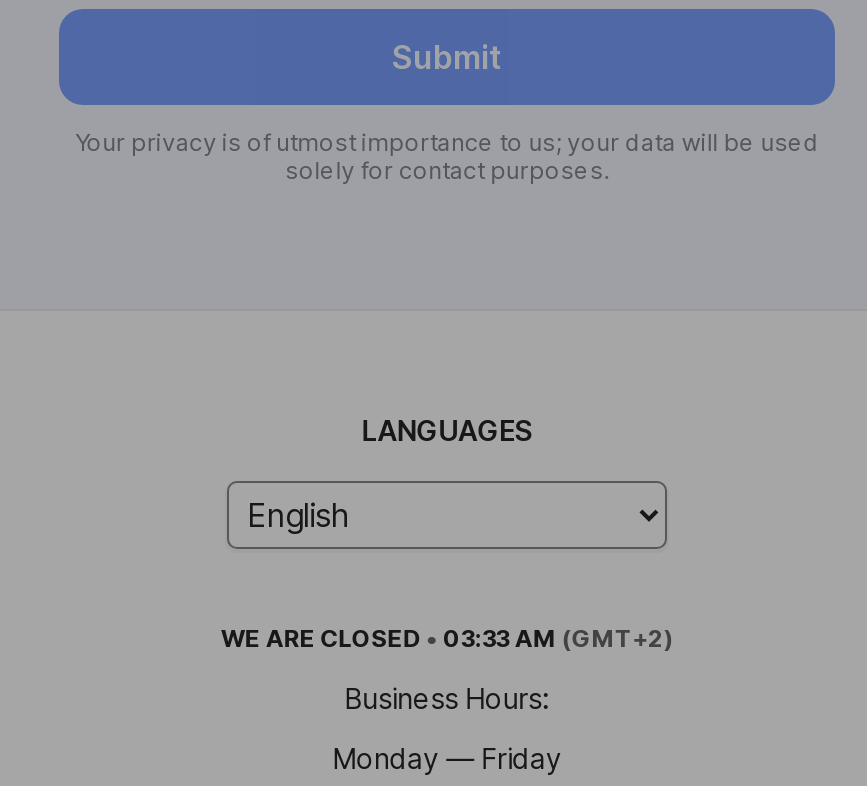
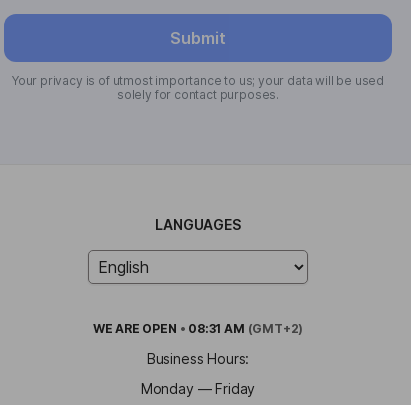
- WE ARE CLOSED • 03:33 AM (GMT+2)
+ WE ARE OPEN • 08:31 AM (GMT+2)
